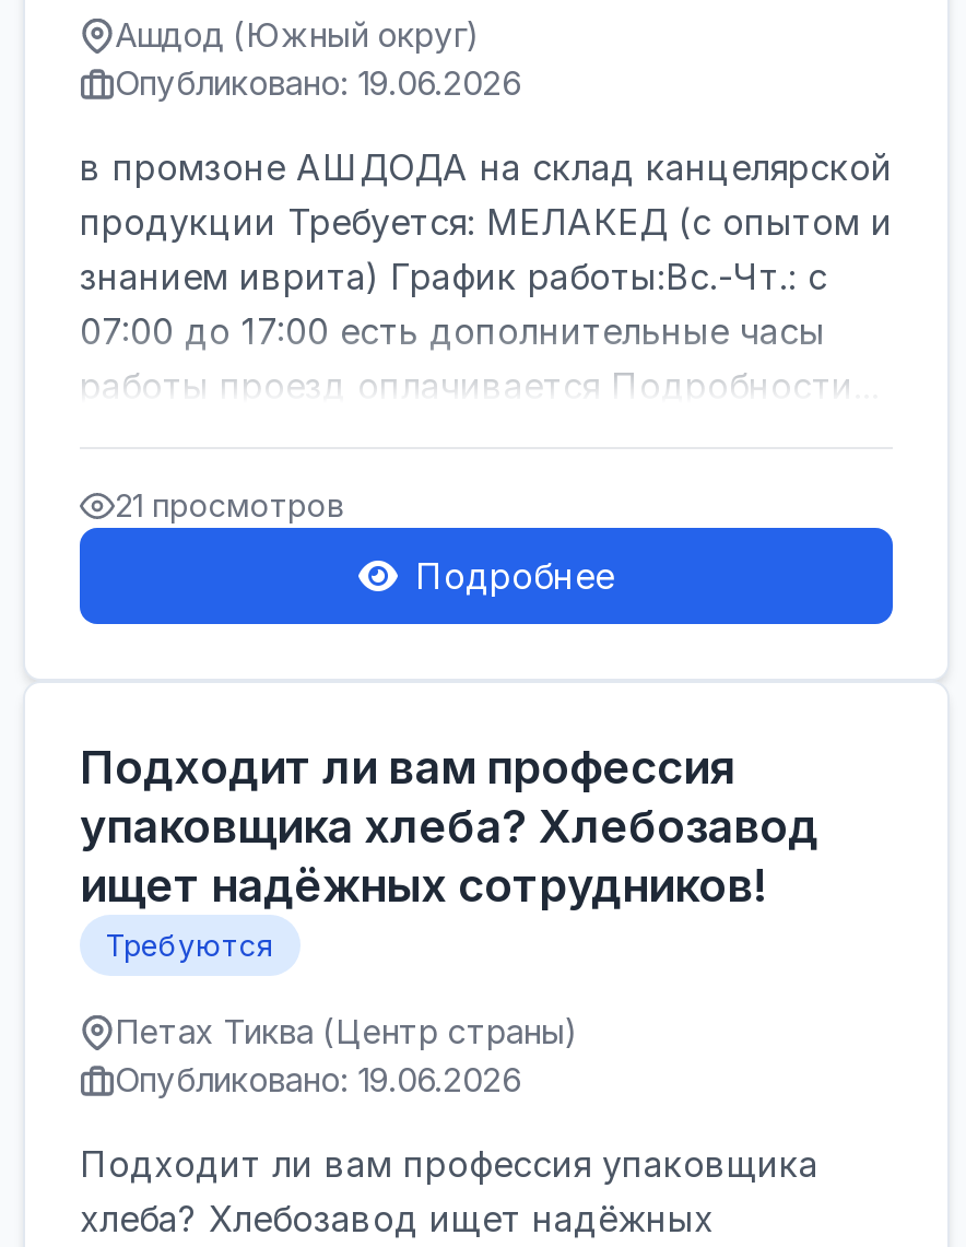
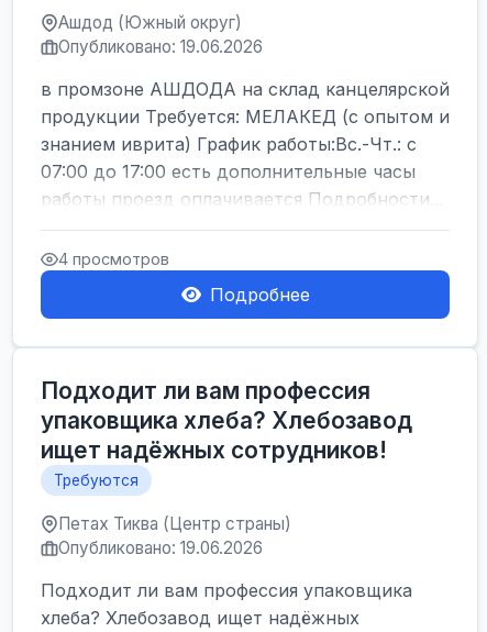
- 21 просмотров
+ 4 просмотров
